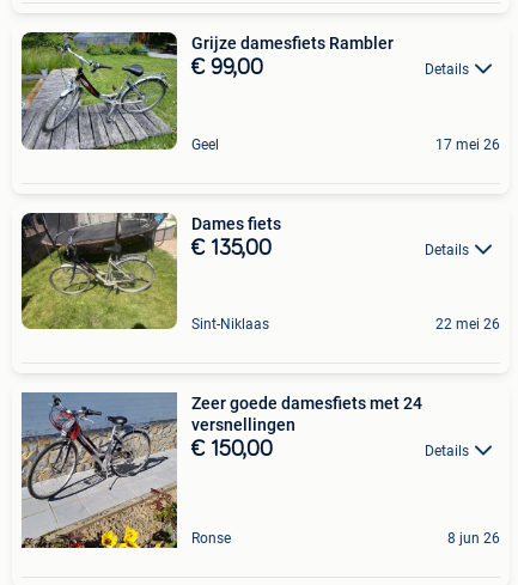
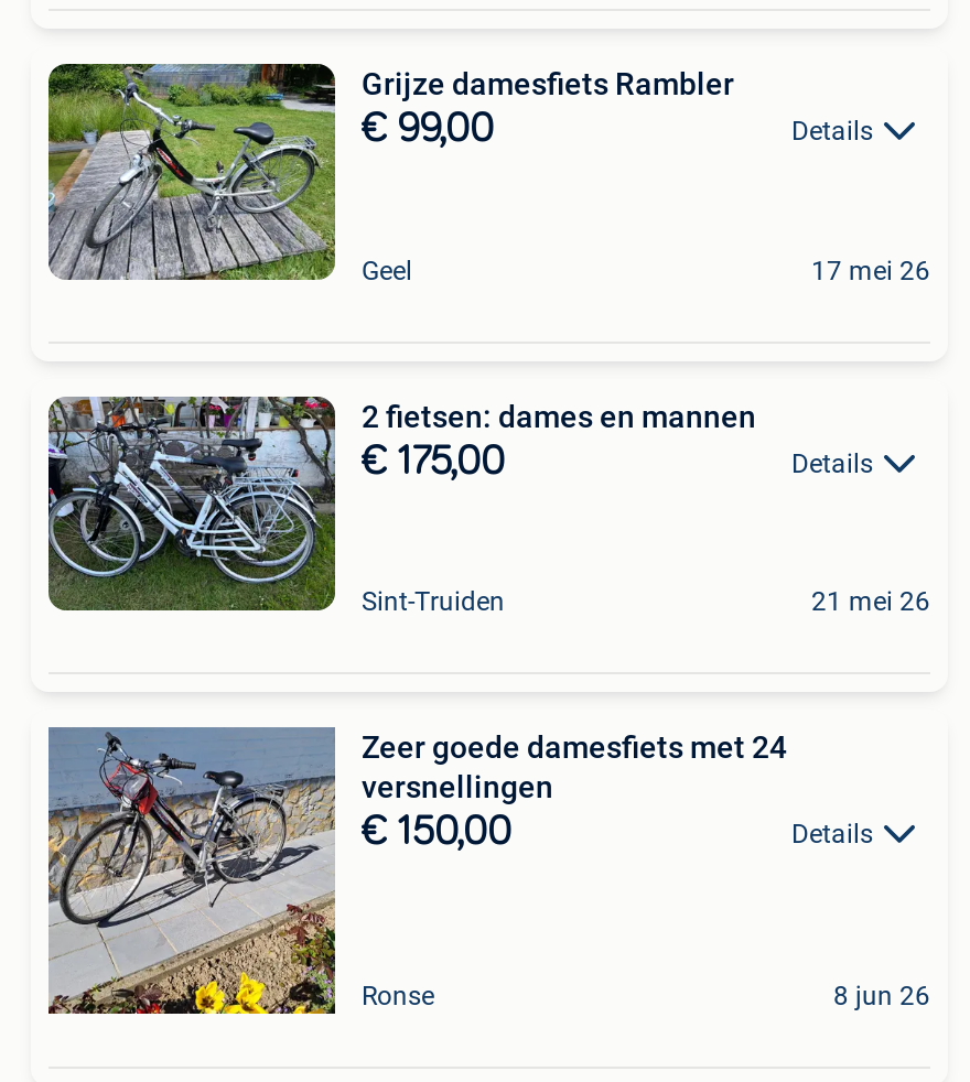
- [image]
- Dames fiets
- € 135,00
+ [image]
+ 2 fietsen: dames en mannen
+ € 175,00

- Sint-Niklaas
- 22 mei 26
+ Sint-Truiden
+ 21 mei 26
